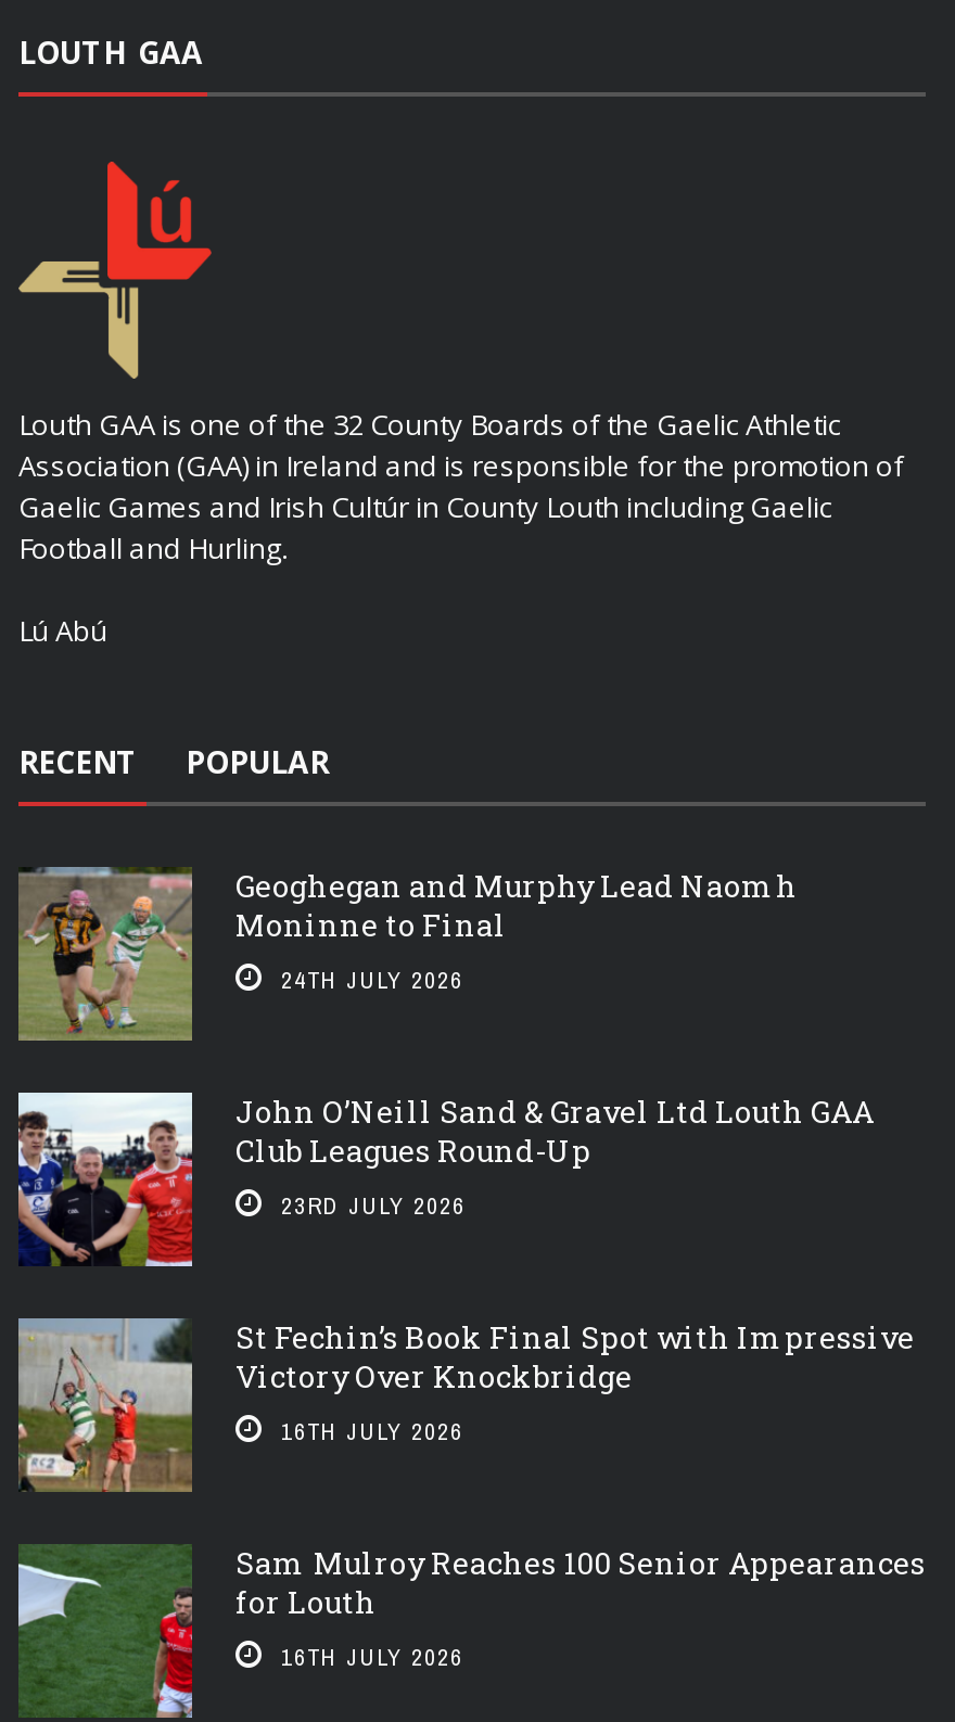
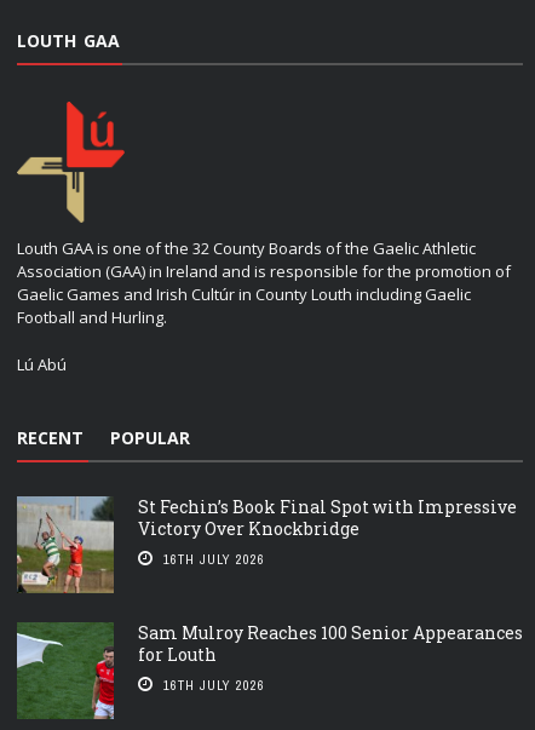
- [image]
- Geoghegan and Murphy Lead Naomh
- Moninne to Final
- 24TH JULY 2026
- John O’Neill Sand & Gravel Ltd Louth GAA
- Club Leagues Round-Up
- 23RD JULY 2026

- [image]
